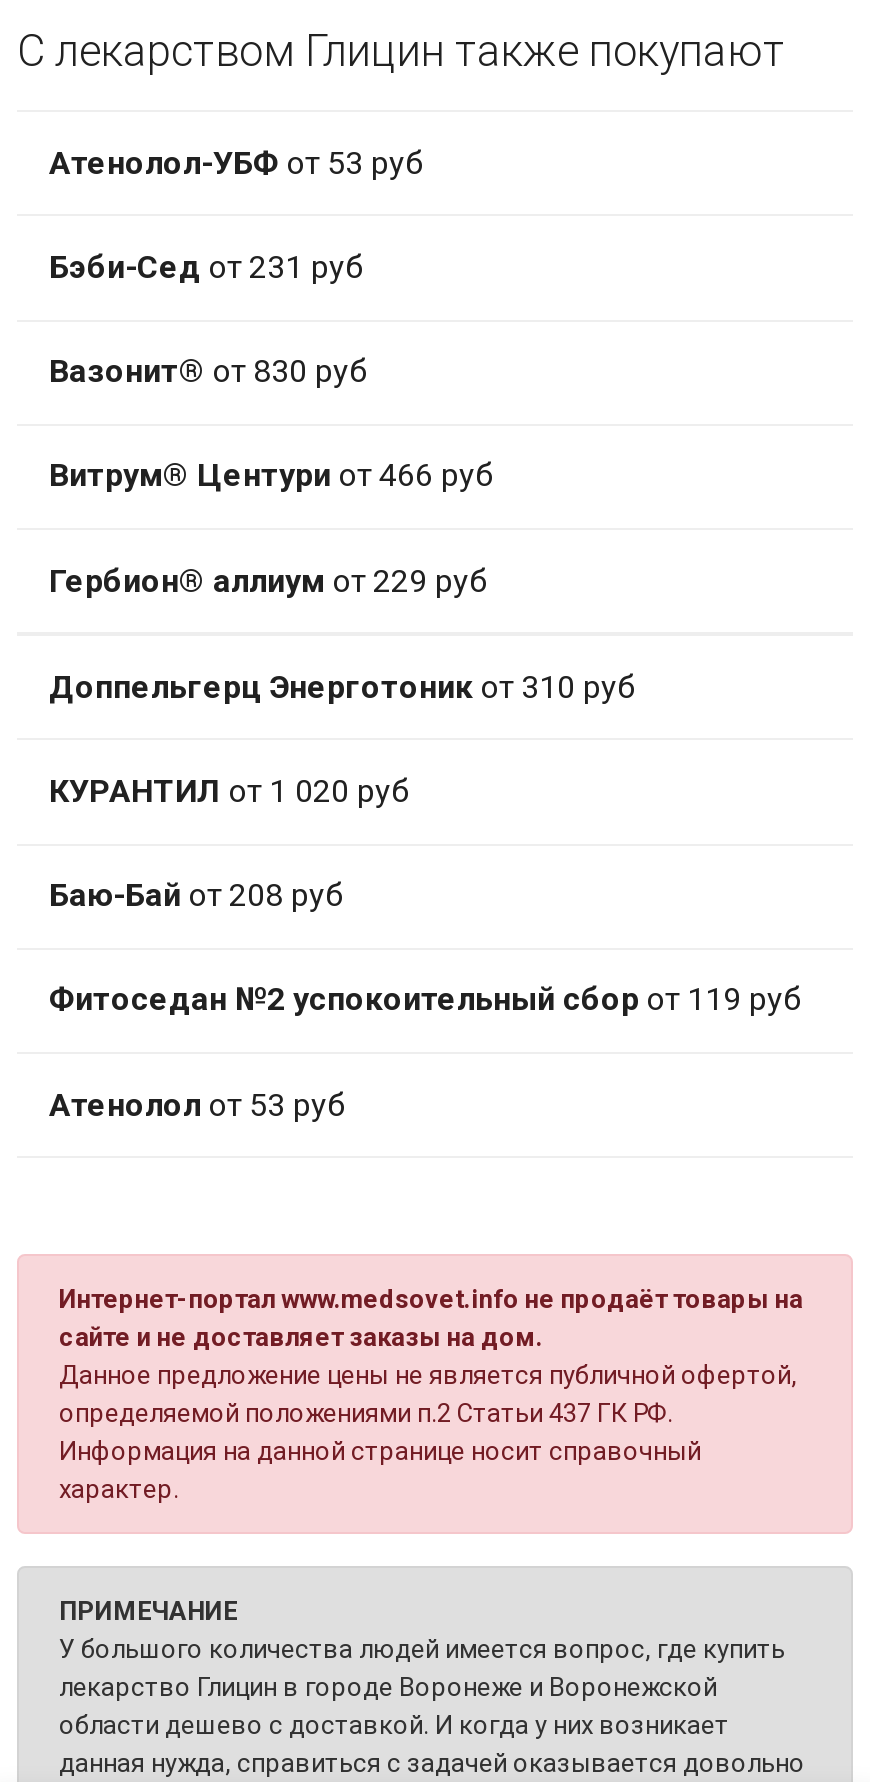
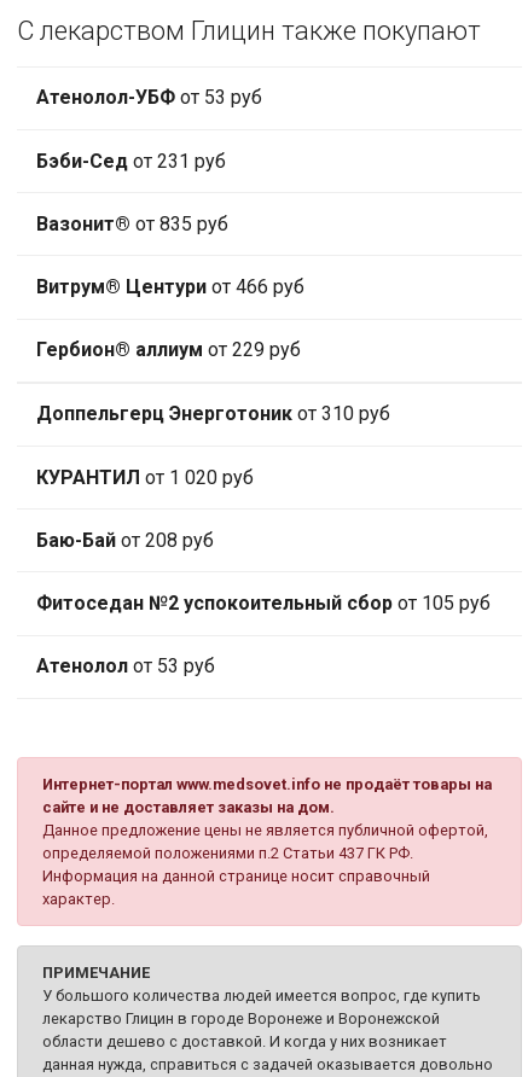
- Вазонит® от 830 руб
+ Вазонит® от 835 руб

- Фитоседан №2 успокоительный сбор от 119 руб
+ Фитоседан №2 успокоительный сбор от 105 руб
